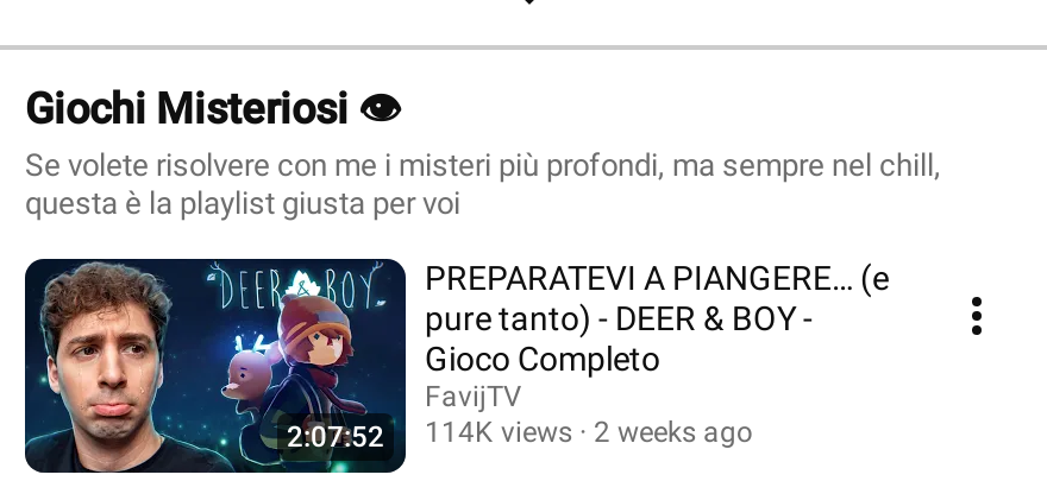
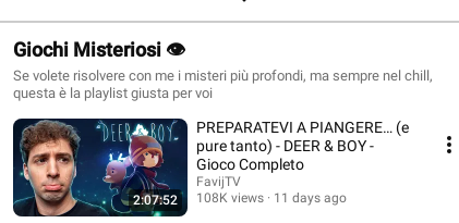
- 114K views
+ 108K views

- 2 weeks ago
+ 11 days ago
